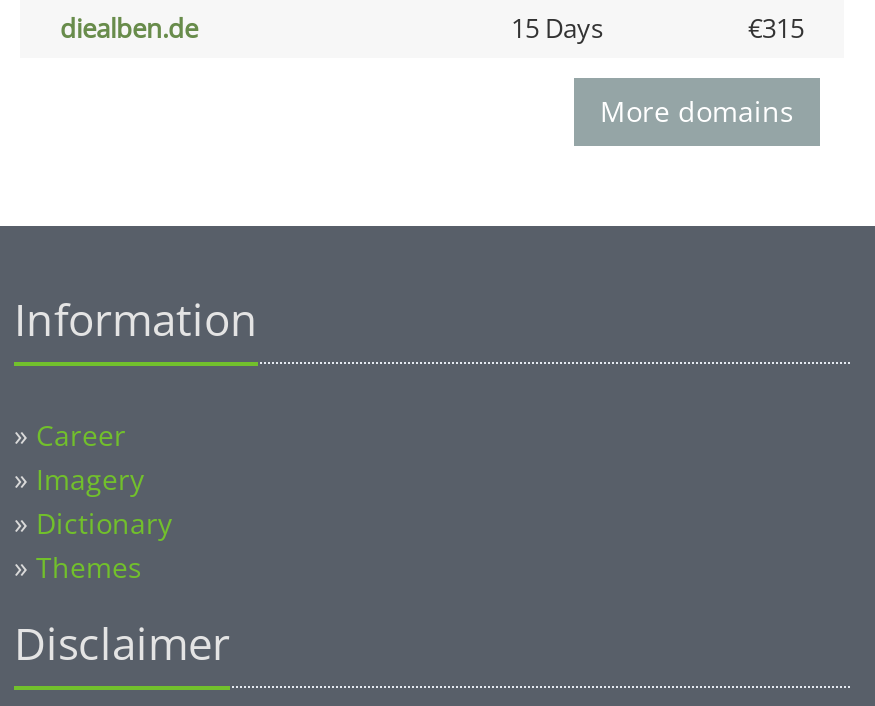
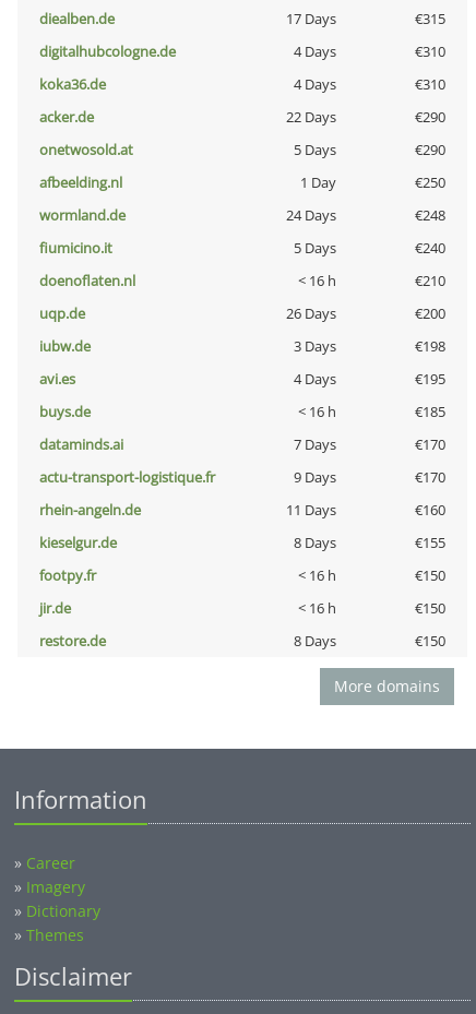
- 15 Days
+ 17 Days

+ digitalhubcologne.de
+ 4 Days
+ €310
+ koka36.de
+ 4 Days
+ €310
+ acker.de
+ 22 Days
+ €290
+ onetwosold.at
+ 5 Days
+ €290
+ afbeelding.nl
+ 1 Day
+ €250
+ wormland.de
+ 24 Days
+ €248
+ fiumicino.it
+ 5 Days
+ €240
+ doenoflaten.nl
+ < 16 h
+ €210
+ uqp.de
+ 26 Days
+ €200
+ iubw.de
+ 3 Days
+ €198
+ avi.es
+ 4 Days
+ €195
+ buys.de
+ < 16 h
+ €185
+ dataminds.ai
+ 7 Days
+ €170
+ actu-transport-logistique.fr
+ 9 Days
+ €170
+ rhein-angeln.de
+ 11 Days
+ €160
+ kieselgur.de
+ 8 Days
+ €155
+ footpy.fr
+ < 16 h
+ €150
+ jir.de
+ < 16 h
+ €150
+ restore.de
+ 8 Days
+ €150
